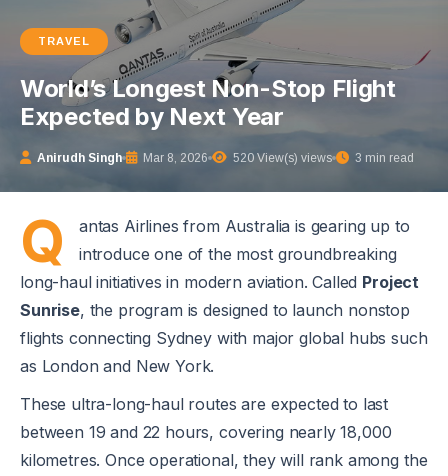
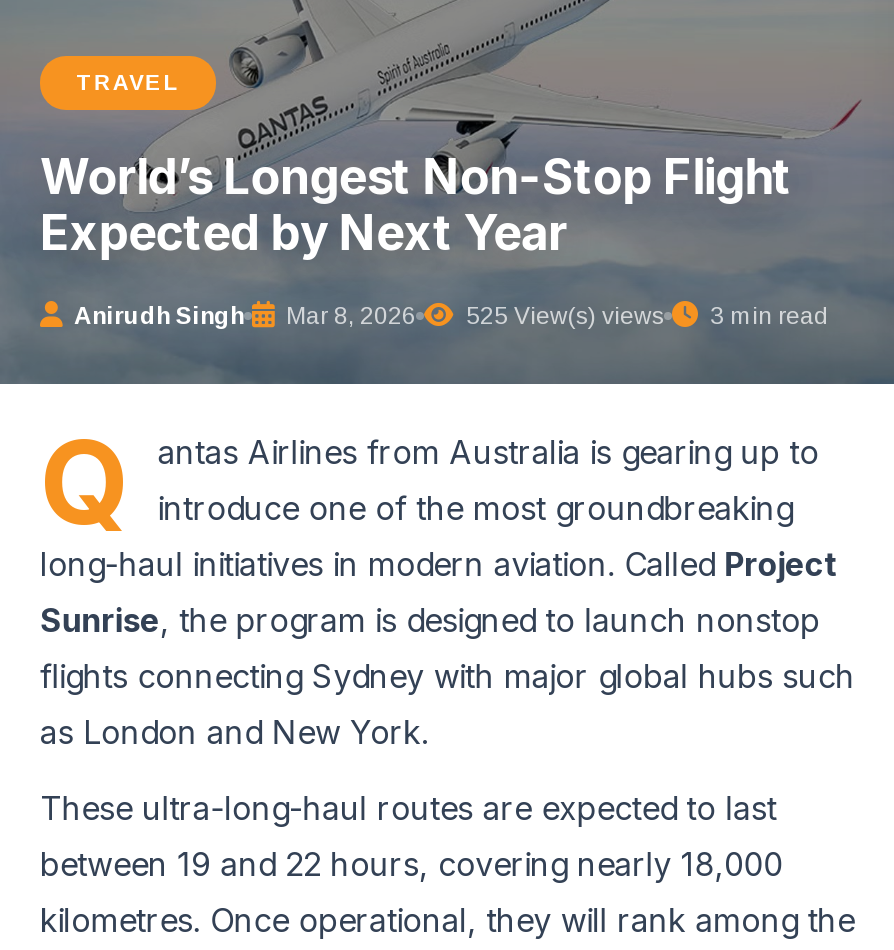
- Anirudh Singh Mar 8, 2026 520 View(s) views 3 min read
+ Anirudh Singh Mar 8, 2026 525 View(s) views 3 min read
